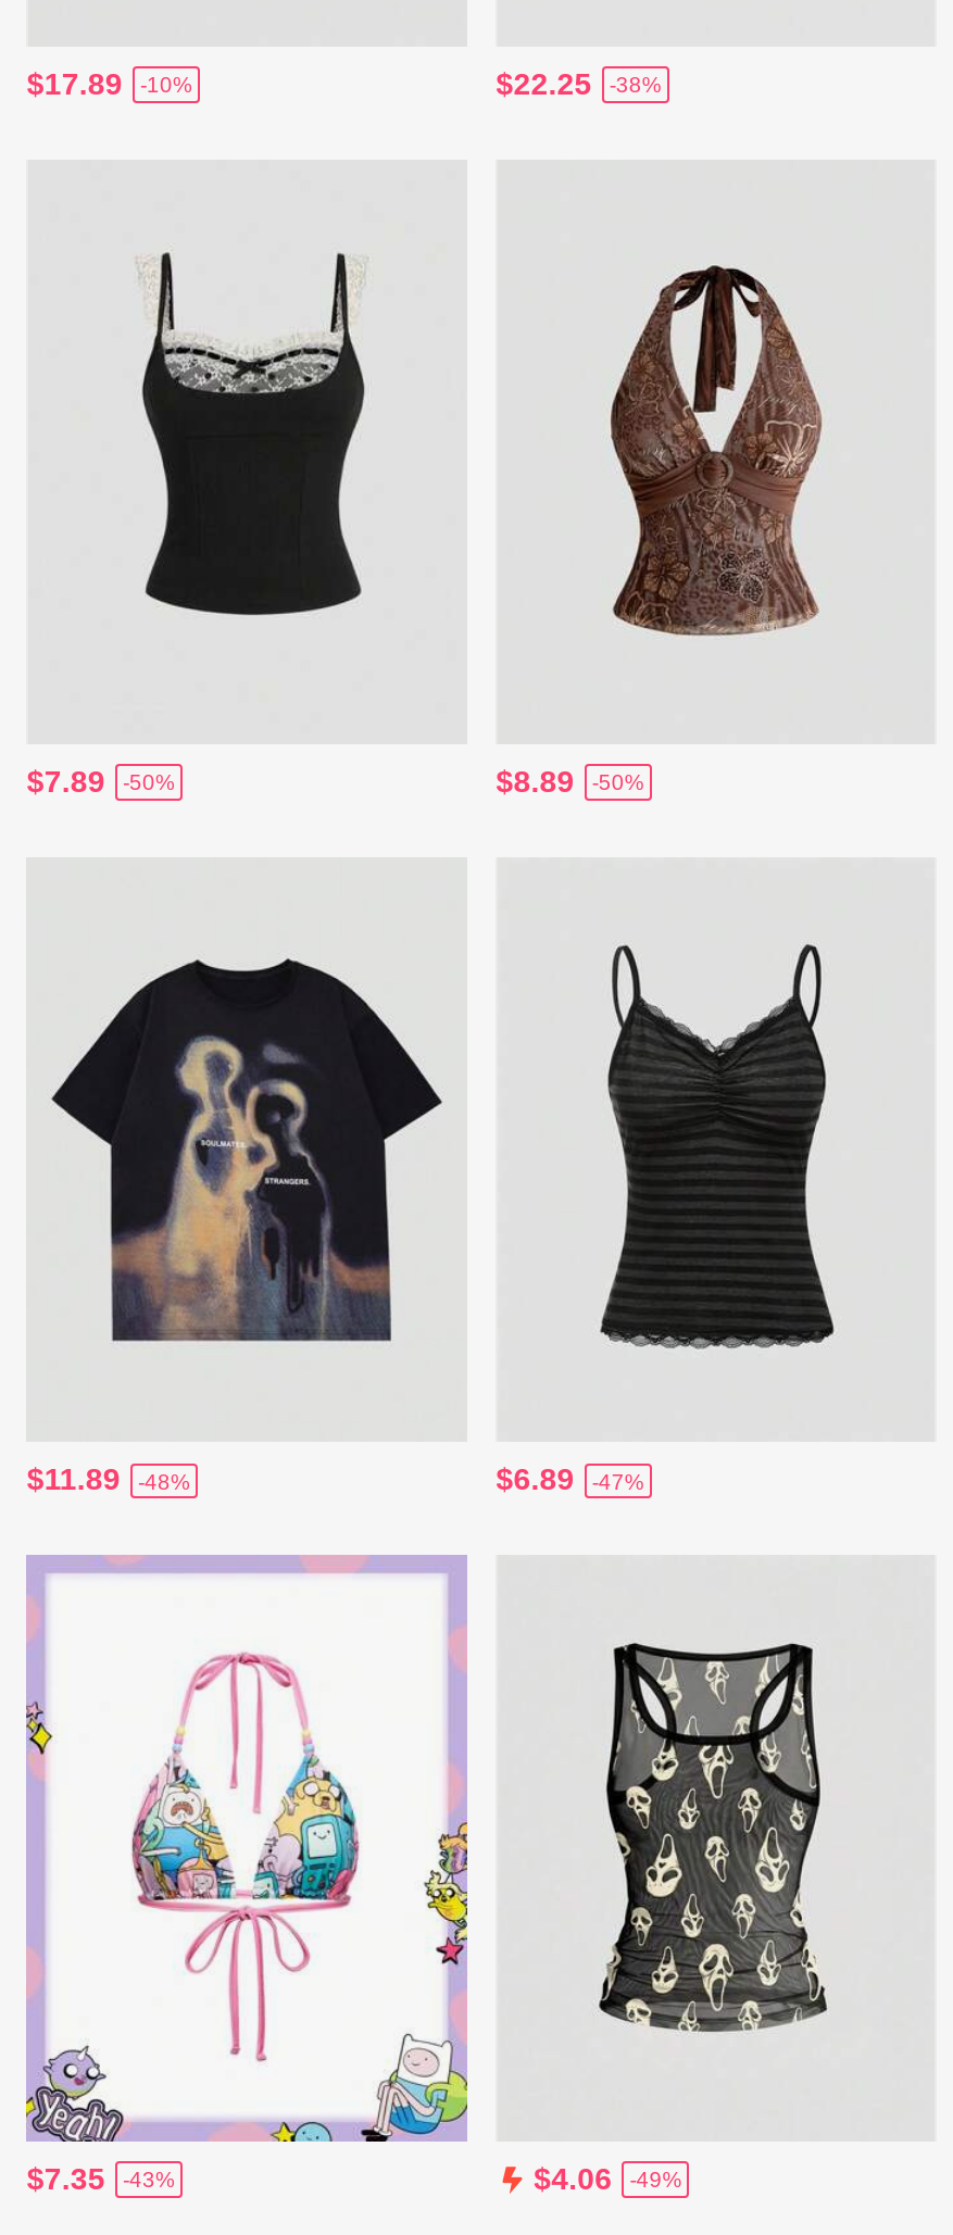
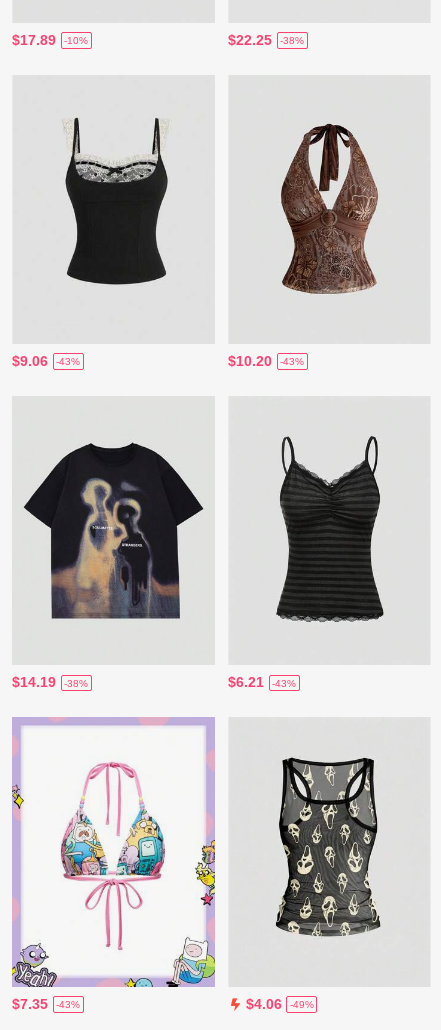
- $7.89
+ $9.06

- -50%
+ -43%

- $8.89
+ $10.20

- -50%
+ -43%

- $11.89
+ $14.19

- -48%
+ -38%

- $6.89
+ $6.21

- -47%
+ -43%
